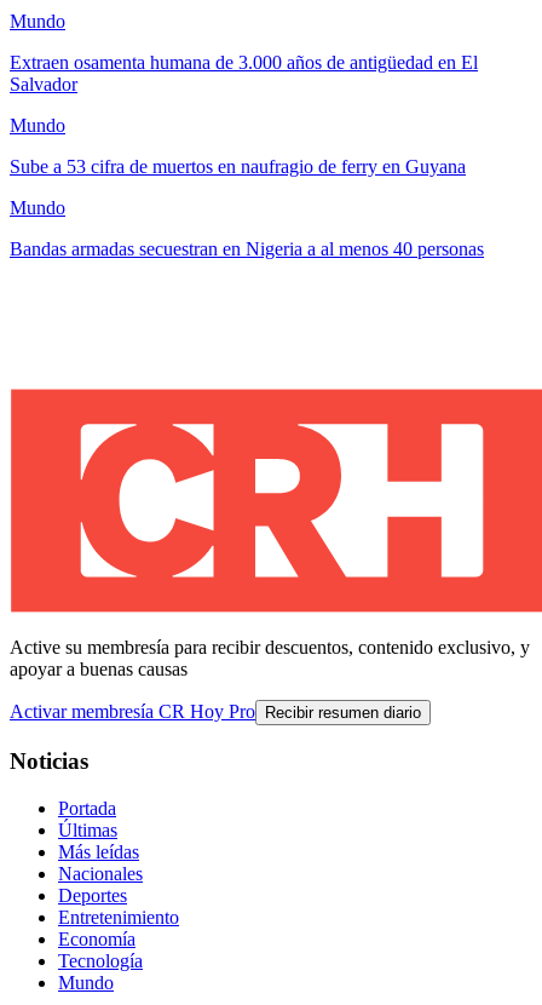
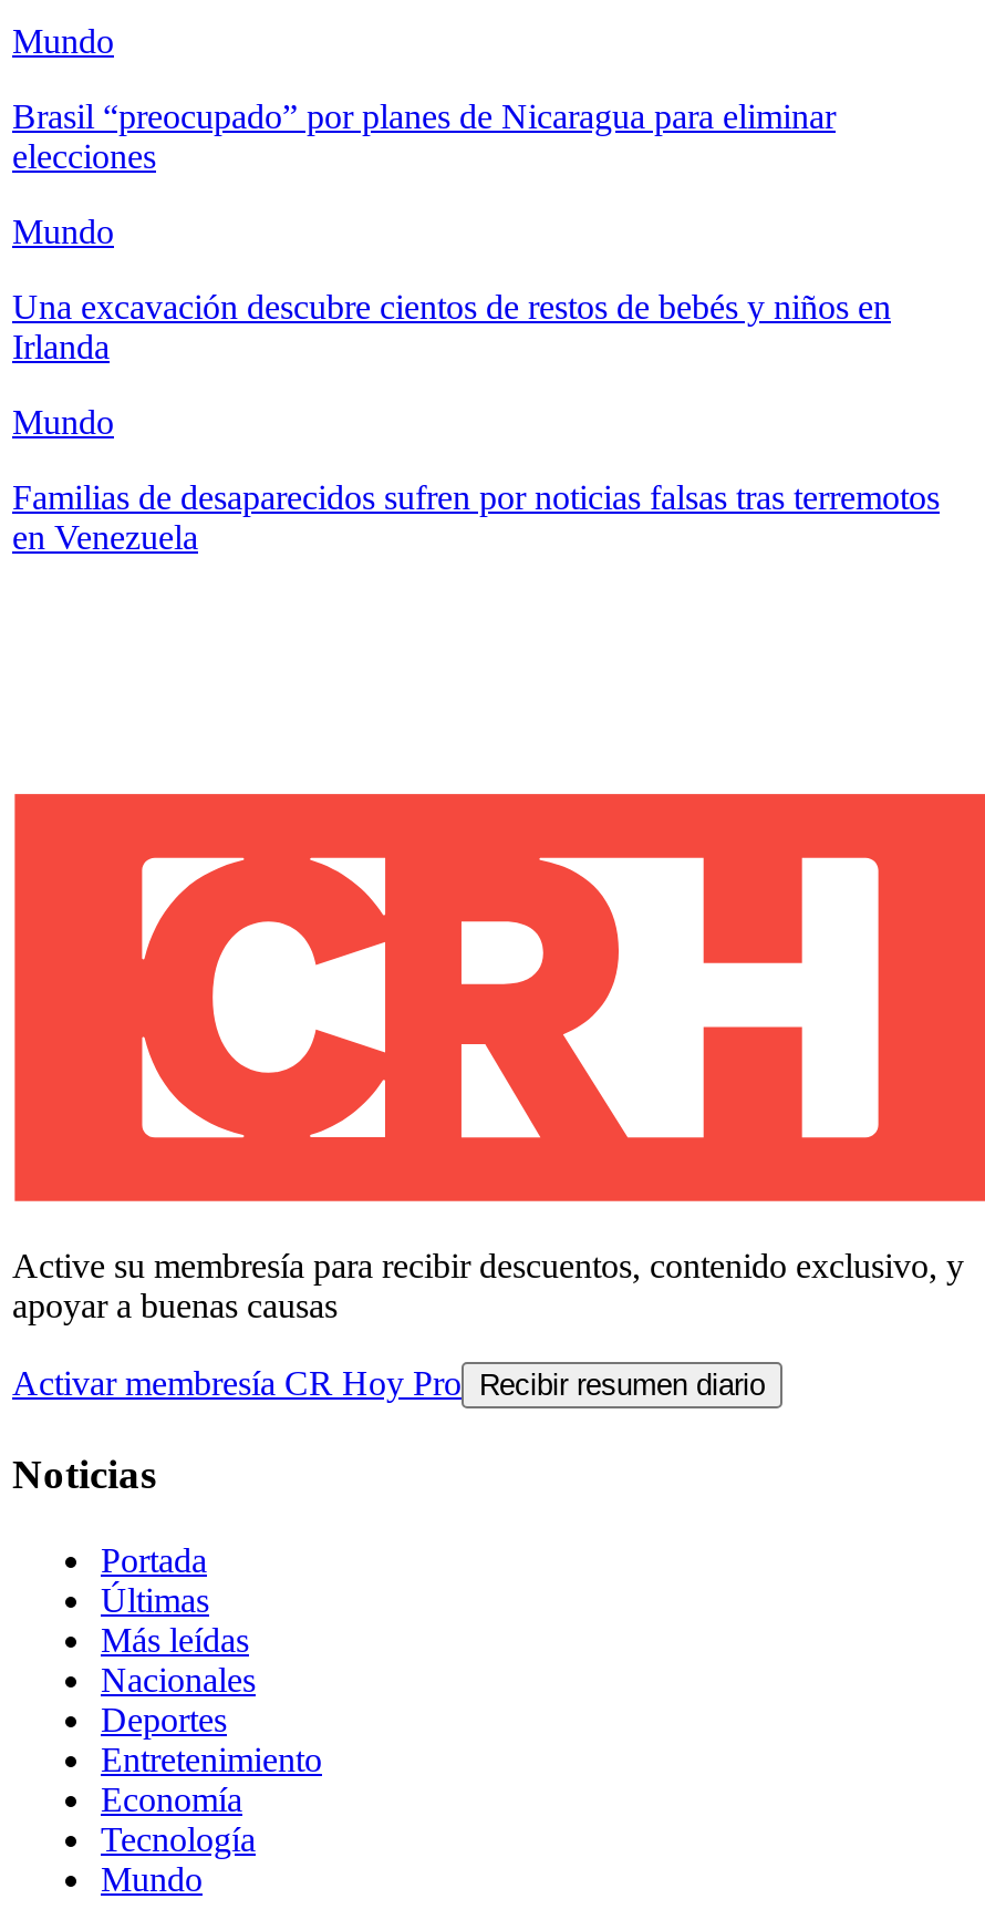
- Extraen osamenta humana de 3.000 años de antigüedad en El
- Salvador
+ Brasil “preocupado” por planes de Nicaragua para eliminar
+ elecciones

- Sube a 53 cifra de muertos en naufragio de ferry en Guyana
+ Una excavación descubre cientos de restos de bebés y niños en
+ Irlanda

- Bandas armadas secuestran en Nigeria a al menos 40 personas
+ Familias de desaparecidos sufren por noticias falsas tras terremotos
+ en Venezuela
